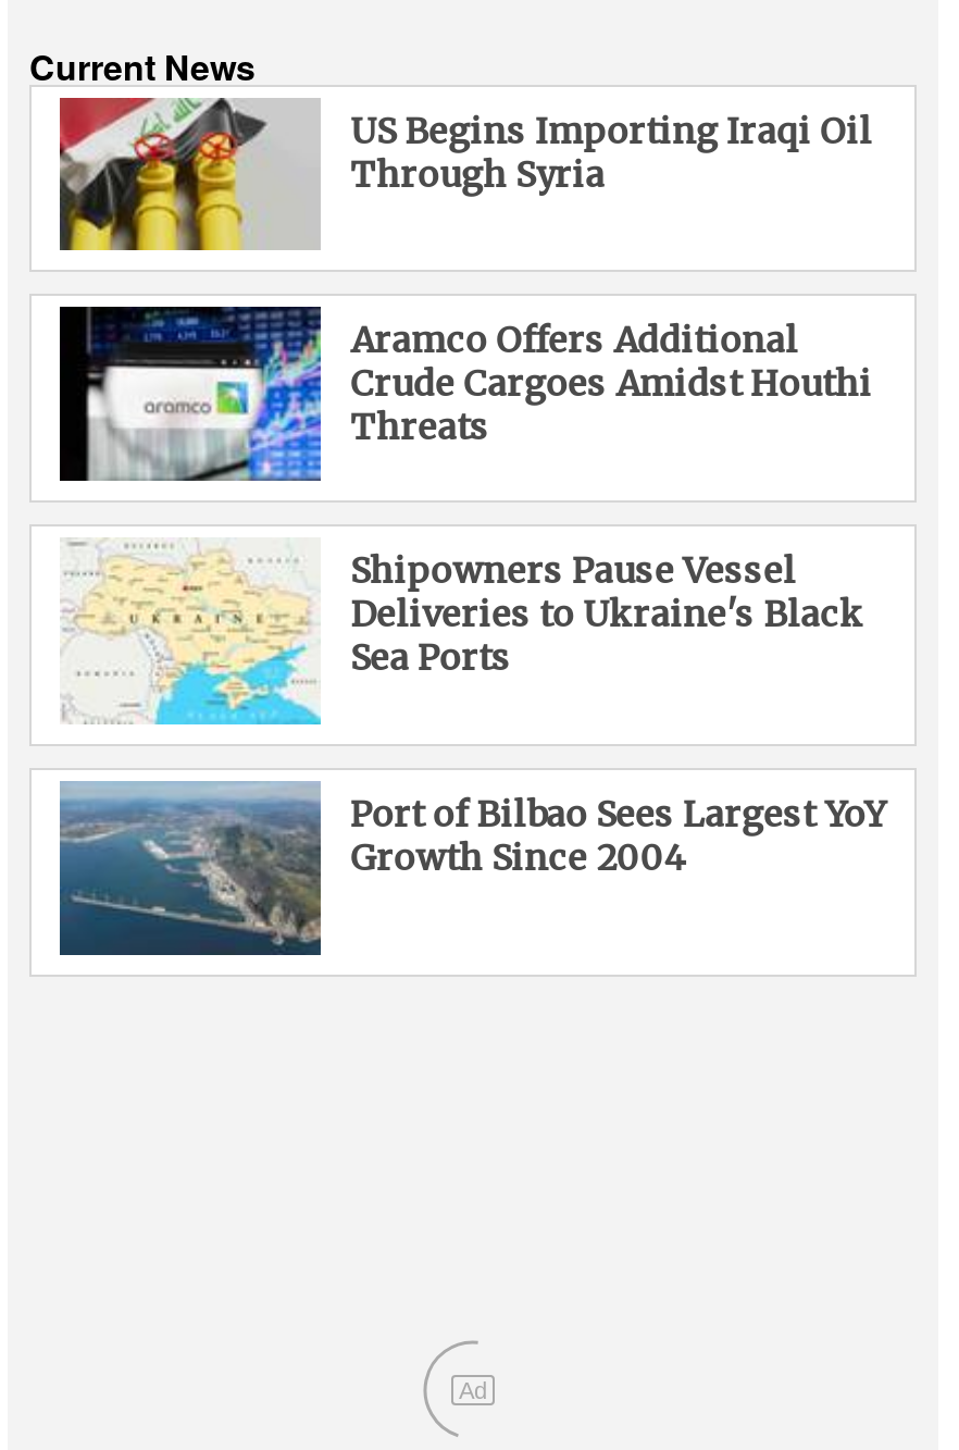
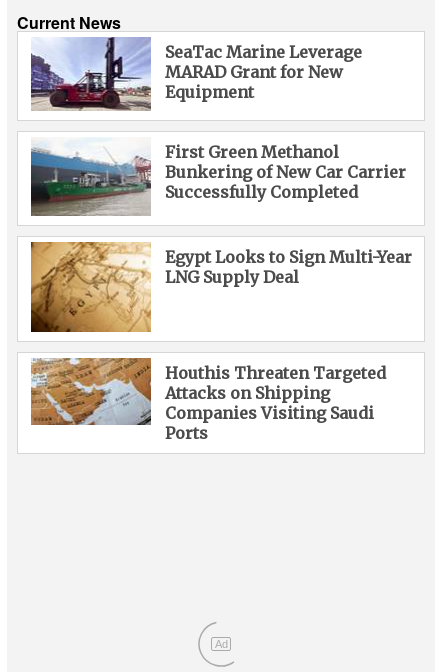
- [image]
- US Begins Importing Iraqi Oil
- Through Syria
+ [image]
+ SeaTac Marine Leverage
+ MARAD Grant for New
+ Equipment

- [image]
- Aramco Offers Additional
- Crude Cargoes Amidst Houthi
- Threats
+ [image]
+ First Green Methanol
+ Bunkering of New Car Carrier
+ Successfully Completed

- [image]
- Shipowners Pause Vessel
- Deliveries to Ukraine's Black
- Sea Ports
+ [image]
+ Egypt Looks to Sign Multi-Year
+ LNG Supply Deal

- [image]
- Port of Bilbao Sees Largest YoY
- Growth Since 2004
+ [image]
+ Houthis Threaten Targeted
+ Attacks on Shipping
+ Companies Visiting Saudi
+ Ports
